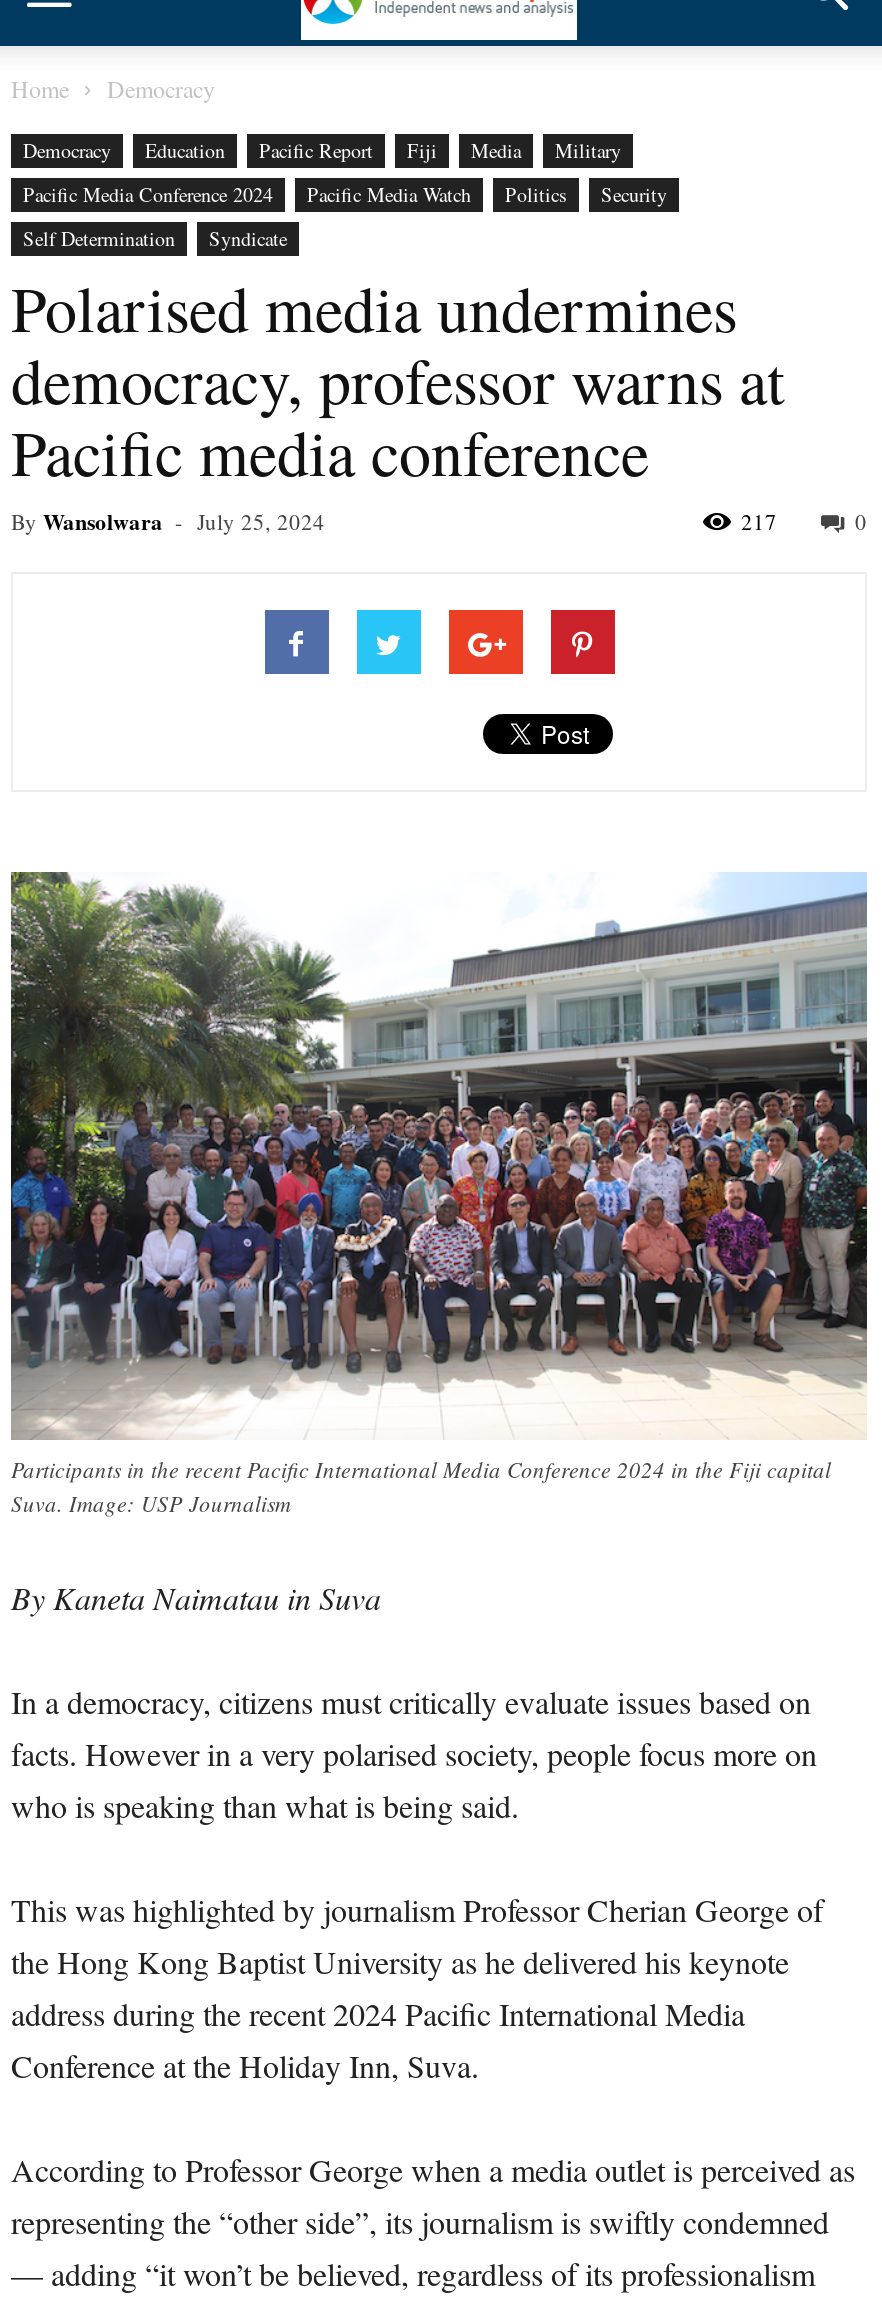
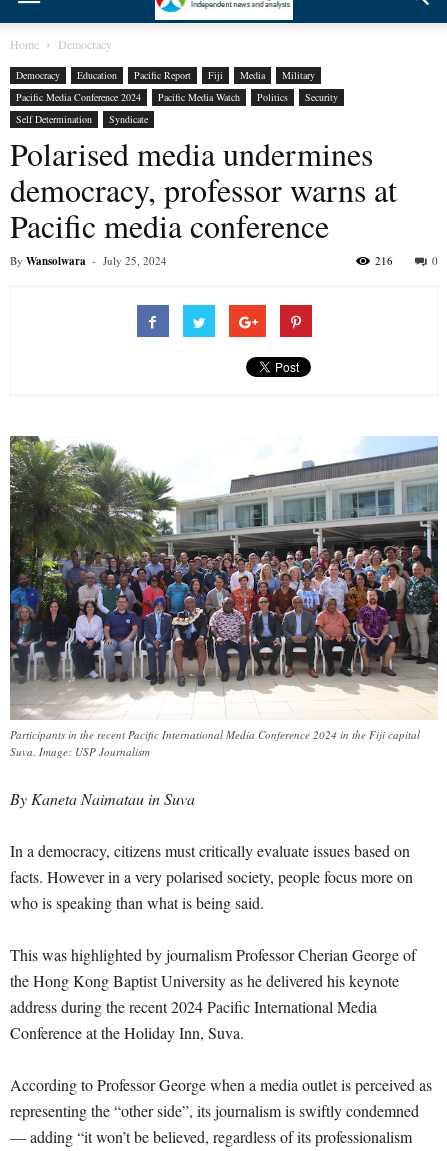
- 217
+ 216
